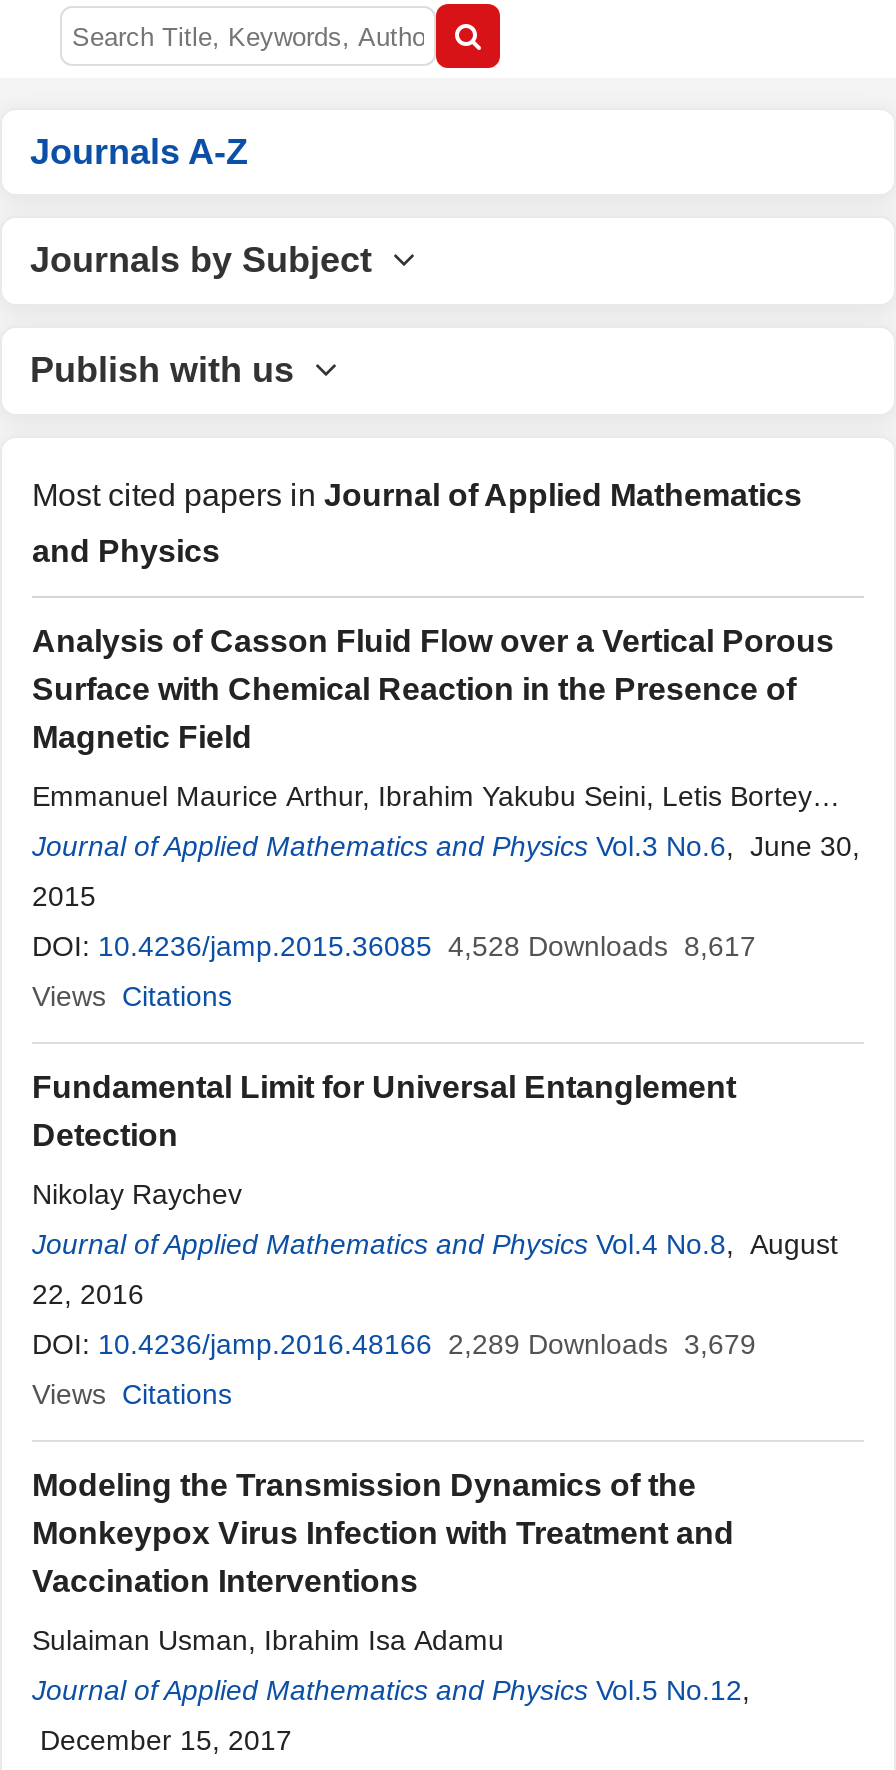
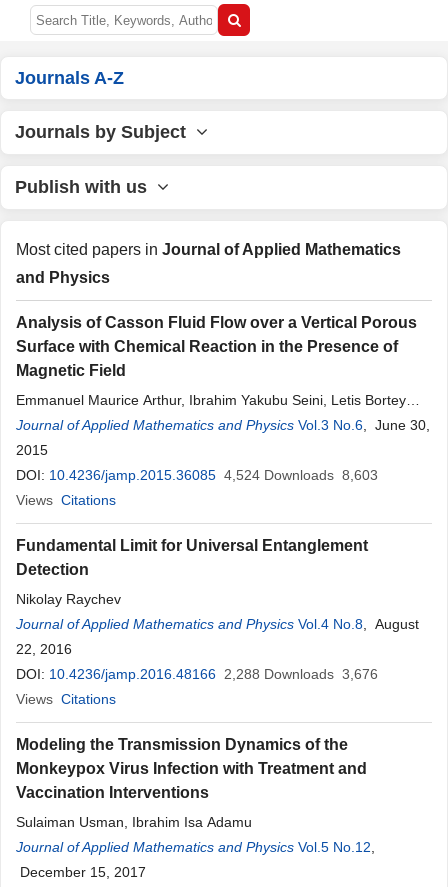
- DOI: 10.4236/jamp.2015.36085 4,528 Downloads 8,617
+ DOI: 10.4236/jamp.2015.36085 4,524 Downloads 8,603

- DOI: 10.4236/jamp.2016.48166 2,289 Downloads 3,679
+ DOI: 10.4236/jamp.2016.48166 2,288 Downloads 3,676
